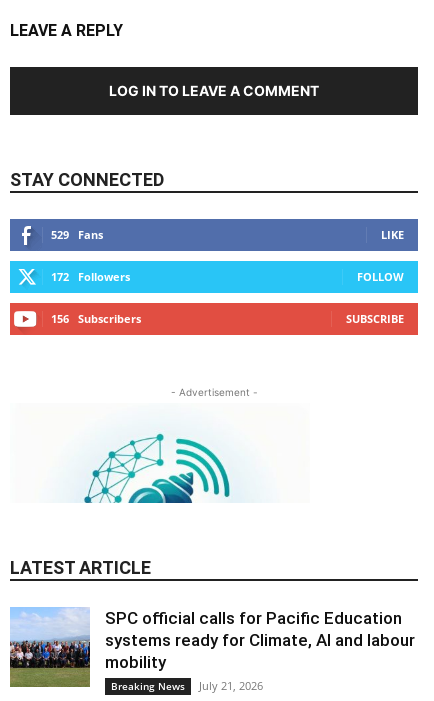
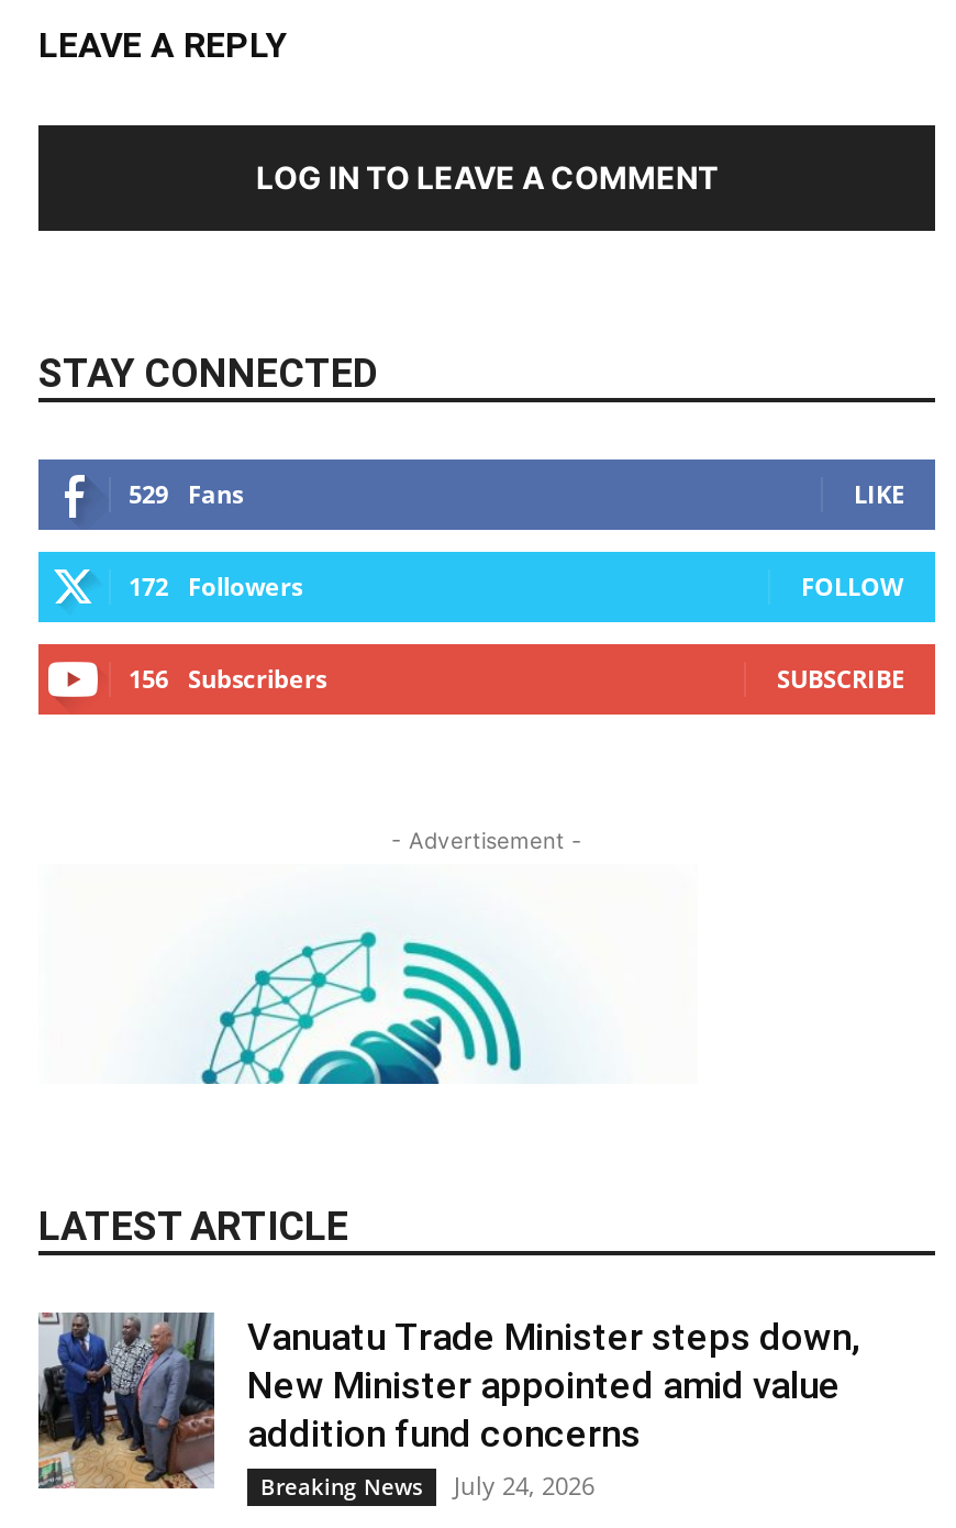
- [image]
- SPC official calls for Pacific Education
- systems ready for Climate, AI and labour
- mobility
+ [image]
+ Vanuatu Trade Minister steps down,
+ New Minister appointed amid value
+ addition fund concerns

- Breaking News July 21, 2026
+ Breaking News July 24, 2026
